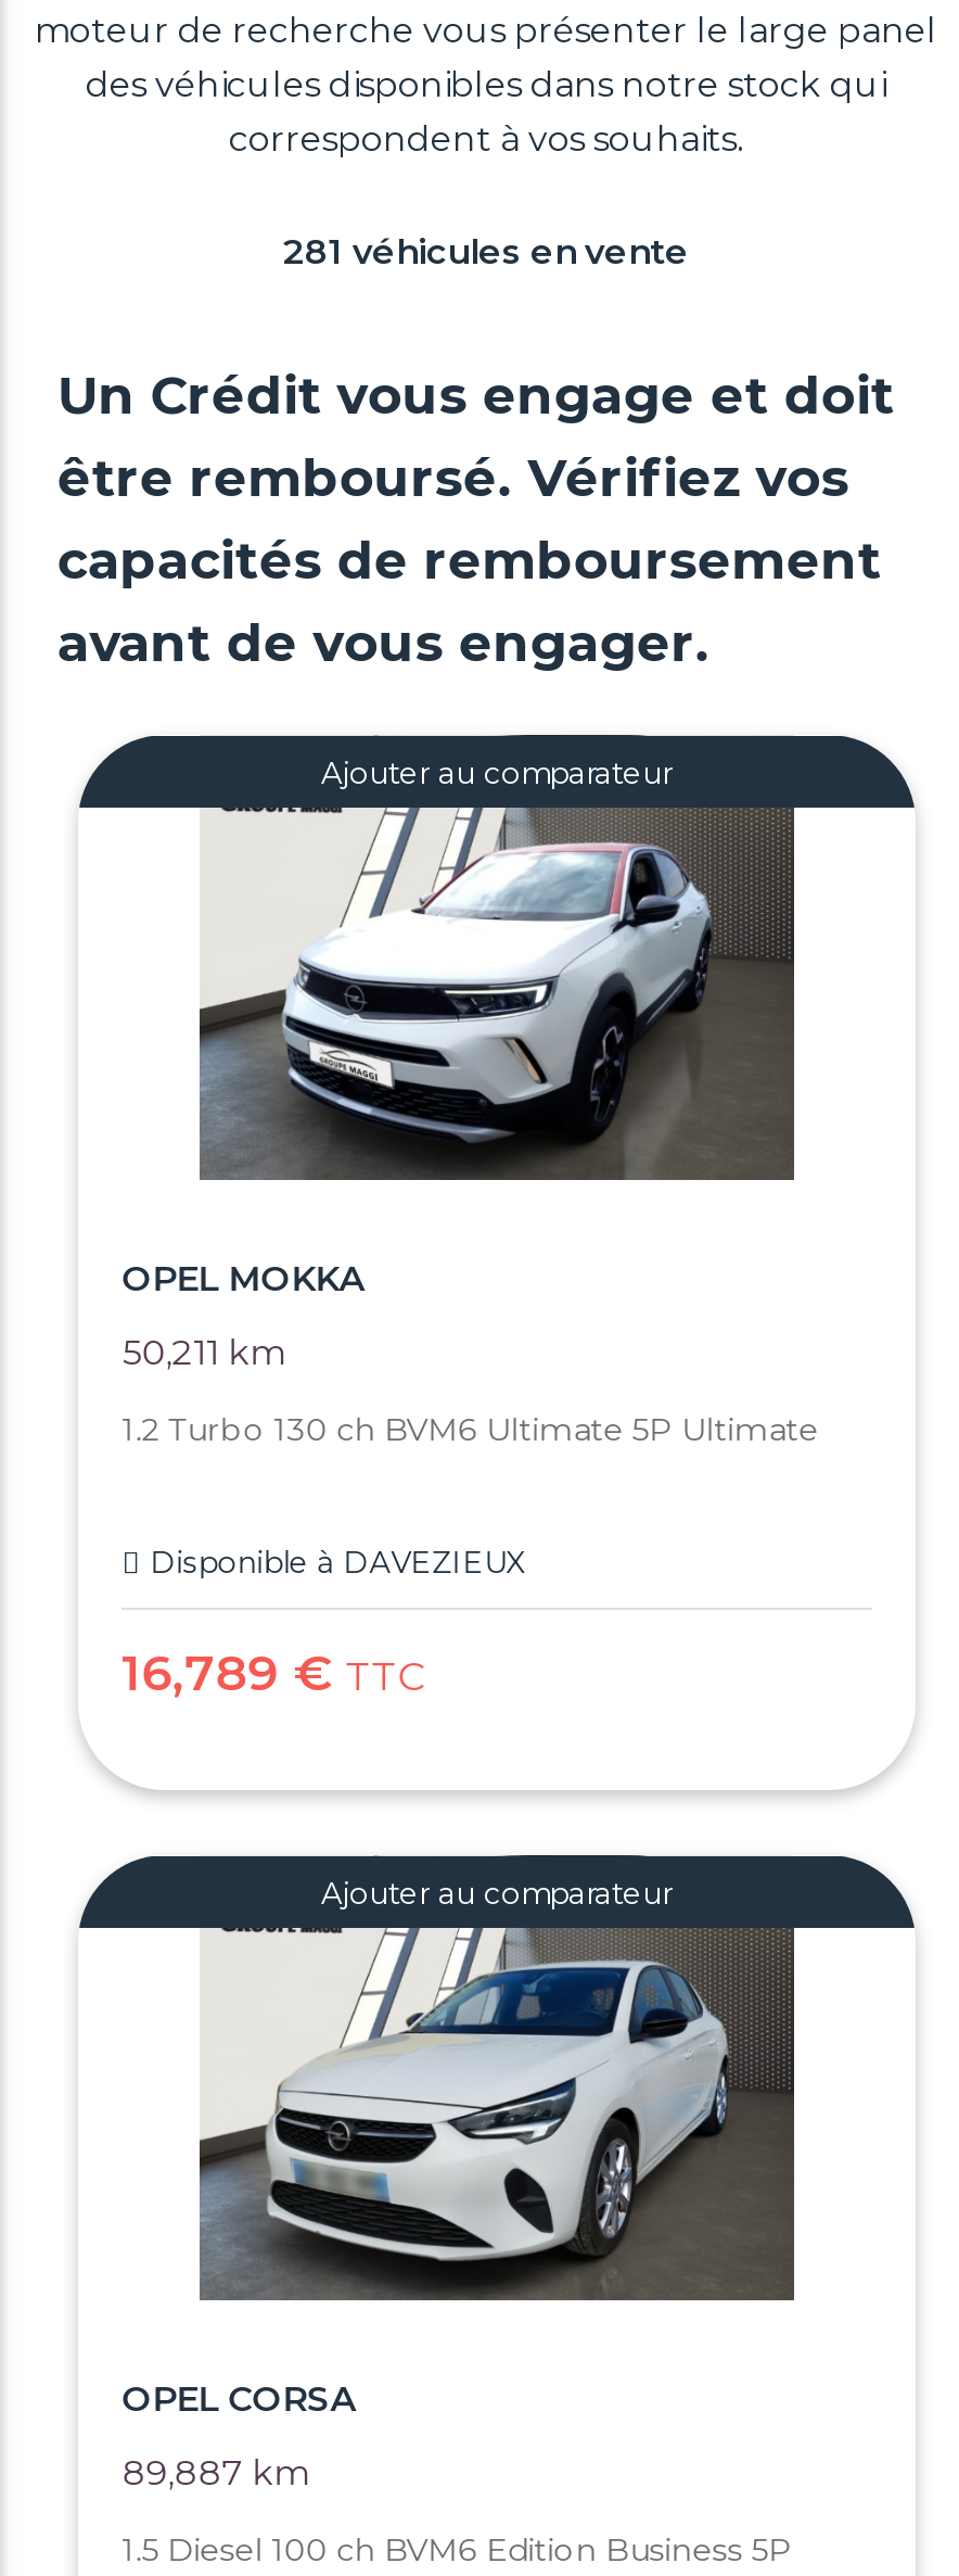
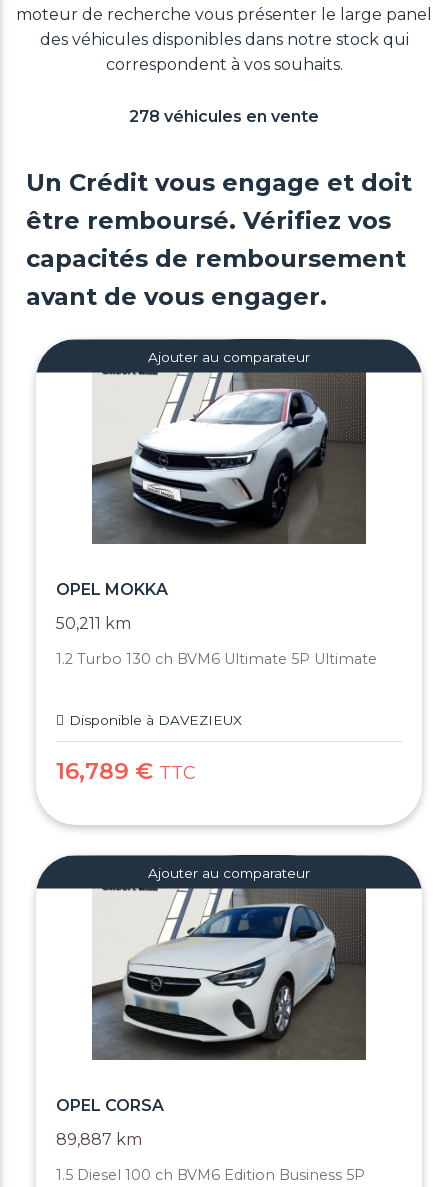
- 281 véhicules en vente
+ 278 véhicules en vente
